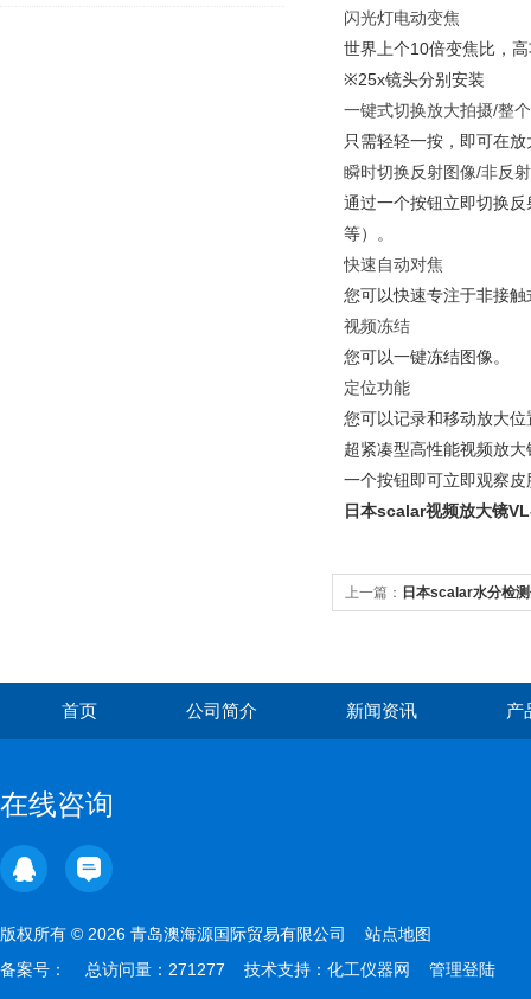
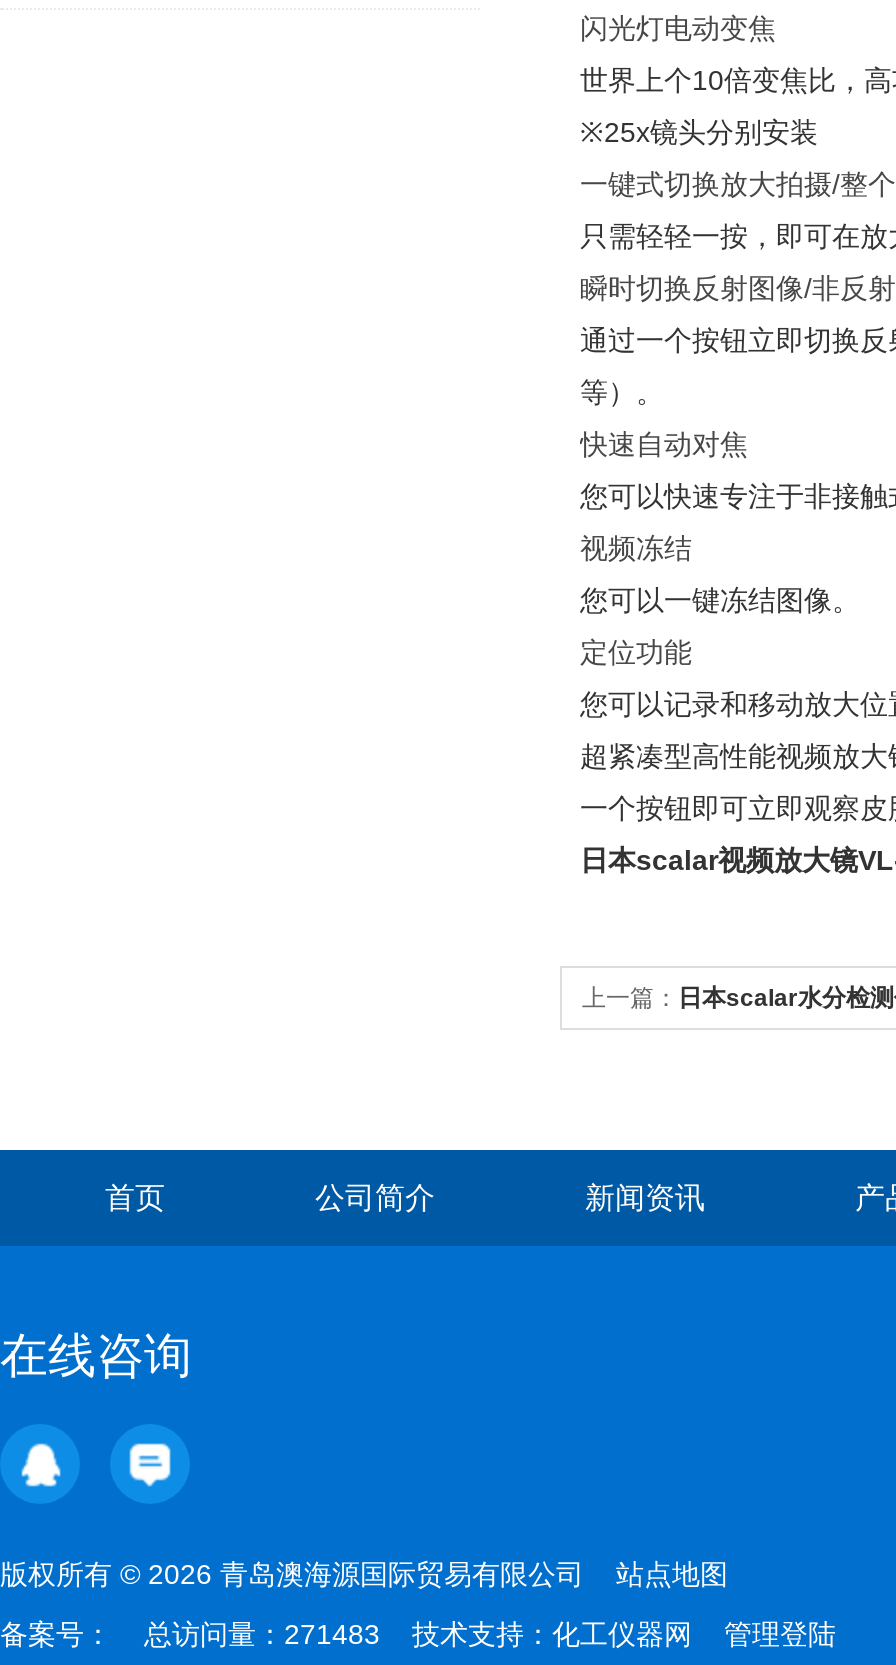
- 备案号：总访问量：271277 技术支持：化工仪器网
+ 备案号：总访问量：271483 技术支持：化工仪器网
